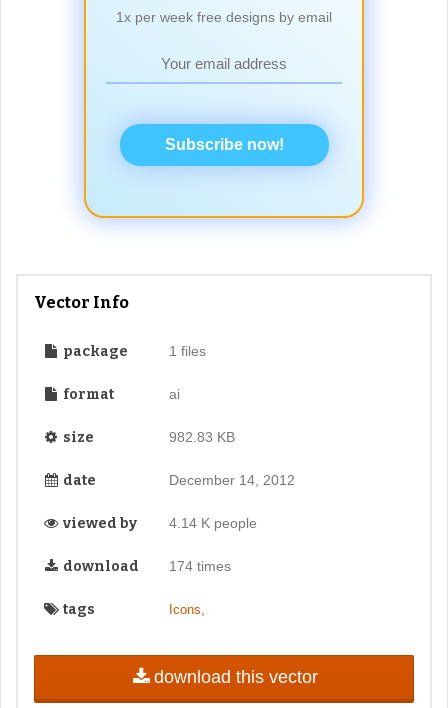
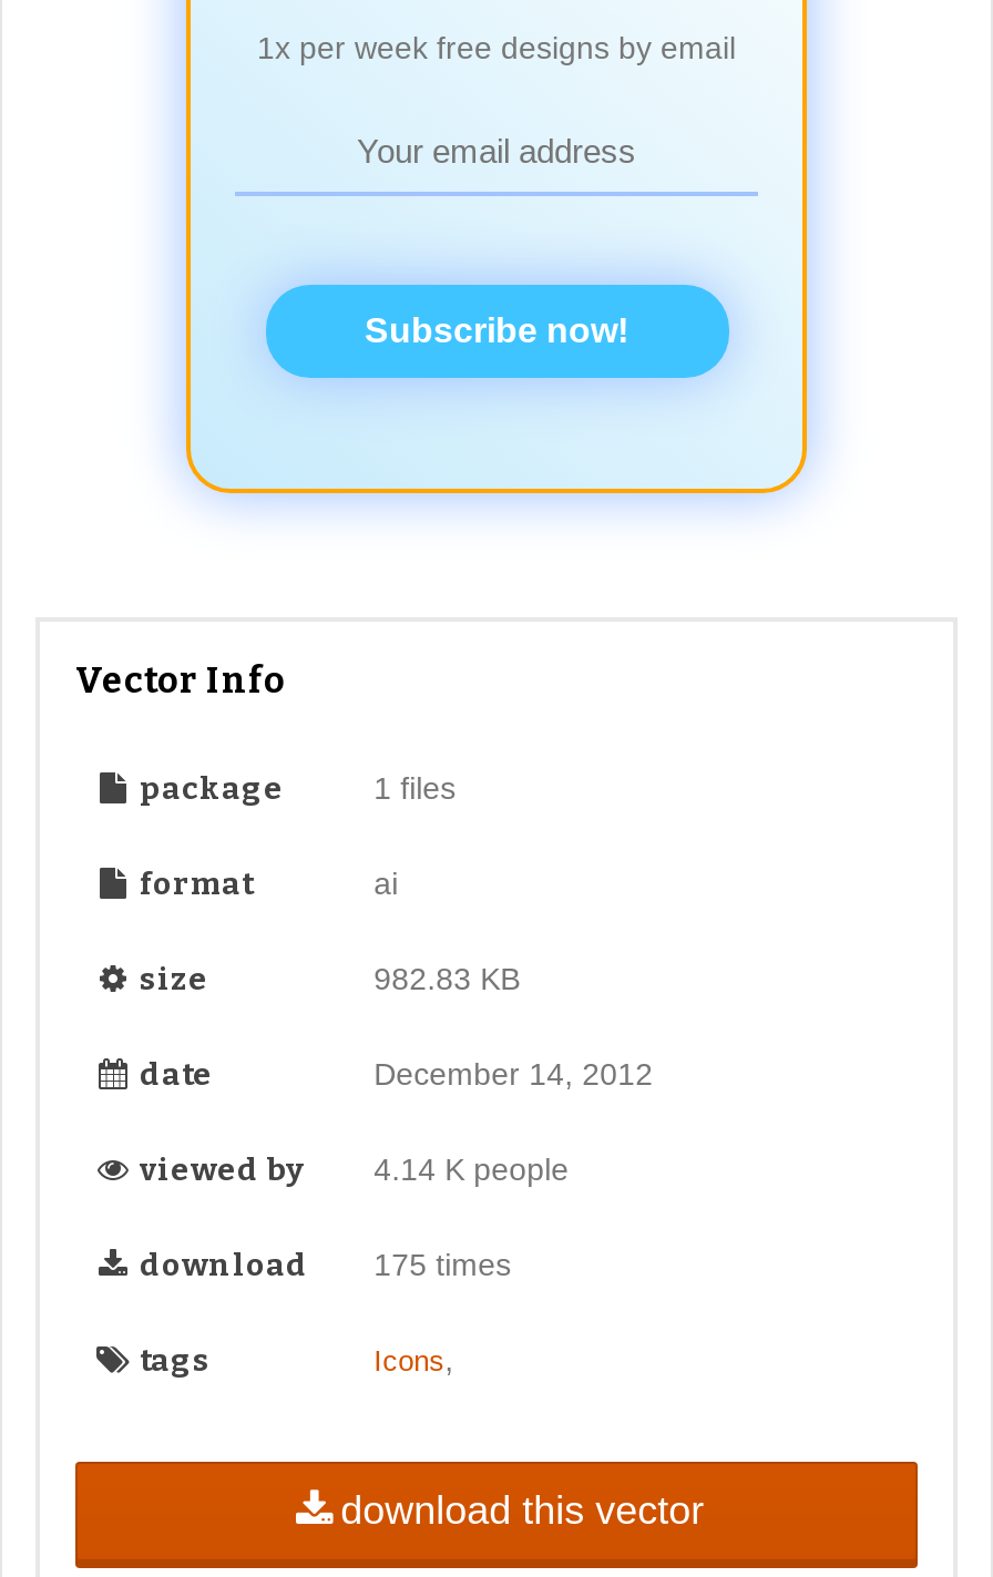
- download 174 times
+ download 175 times
